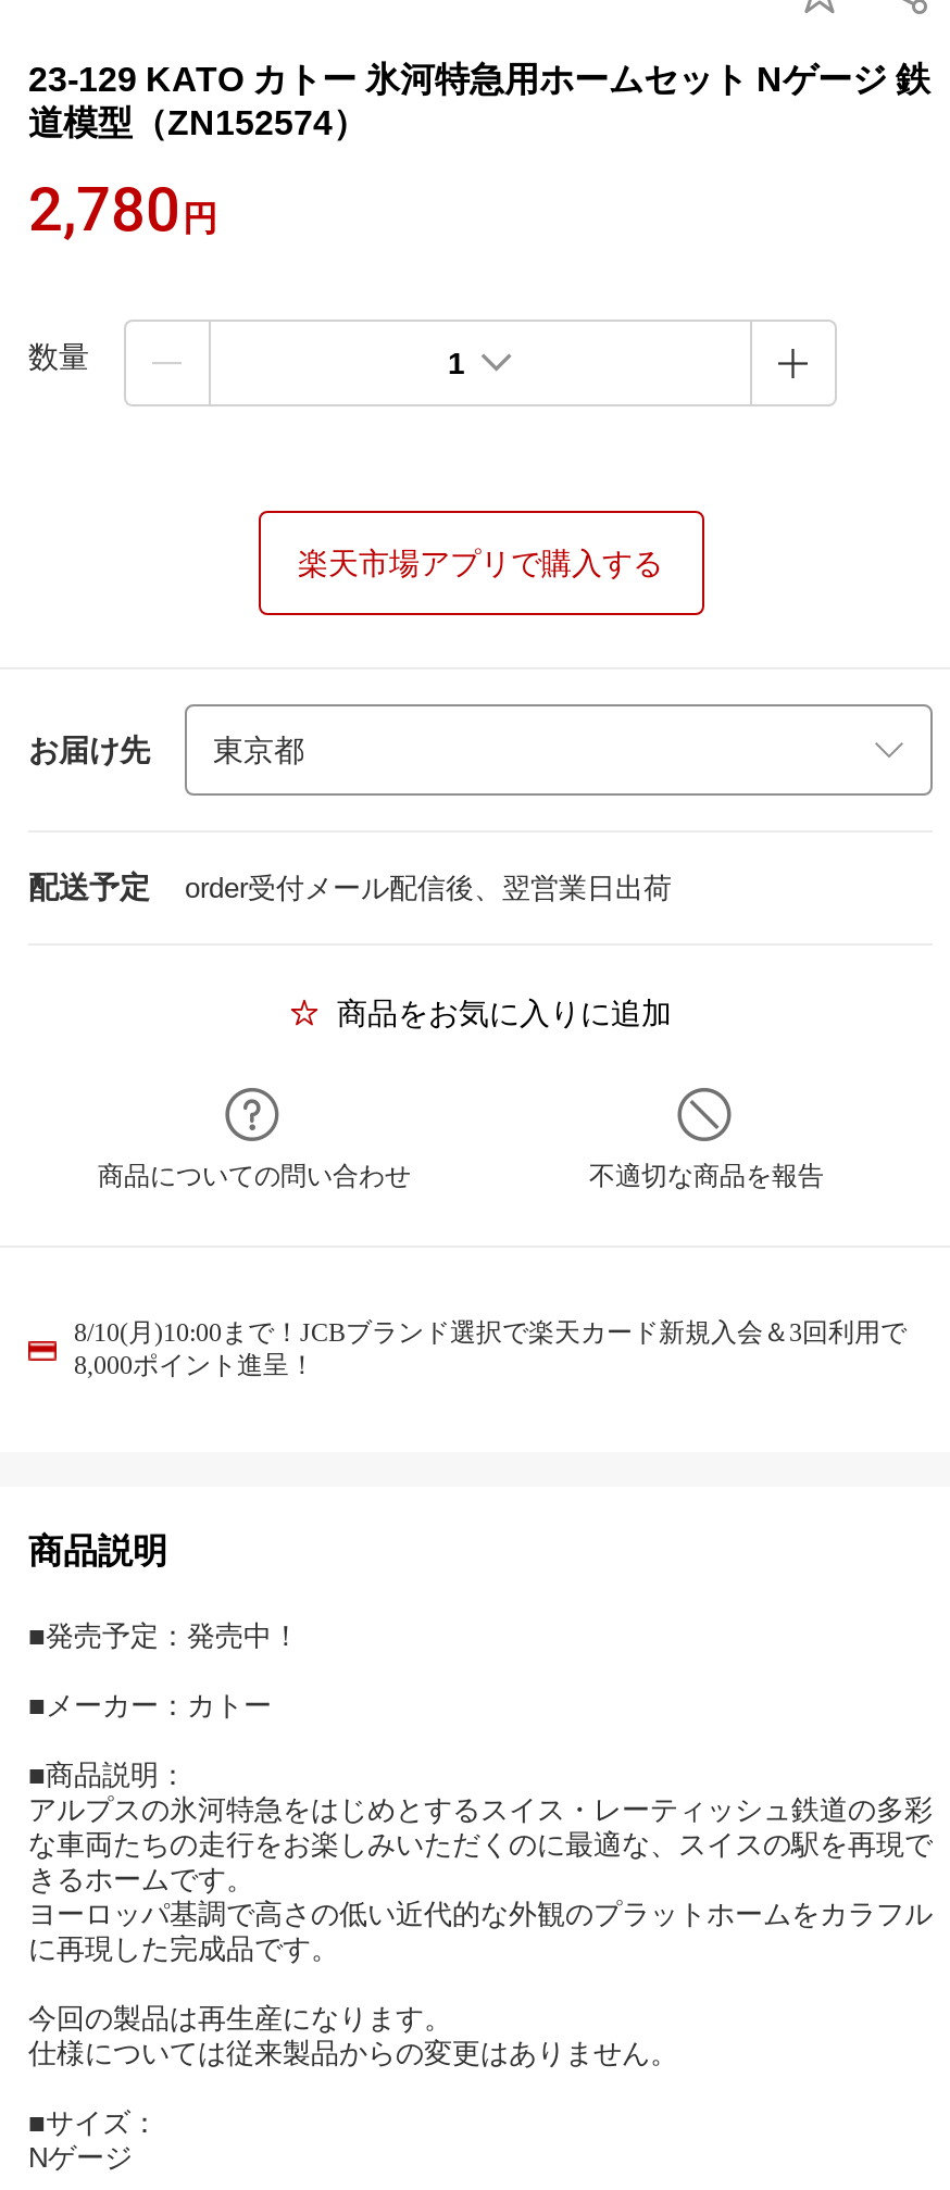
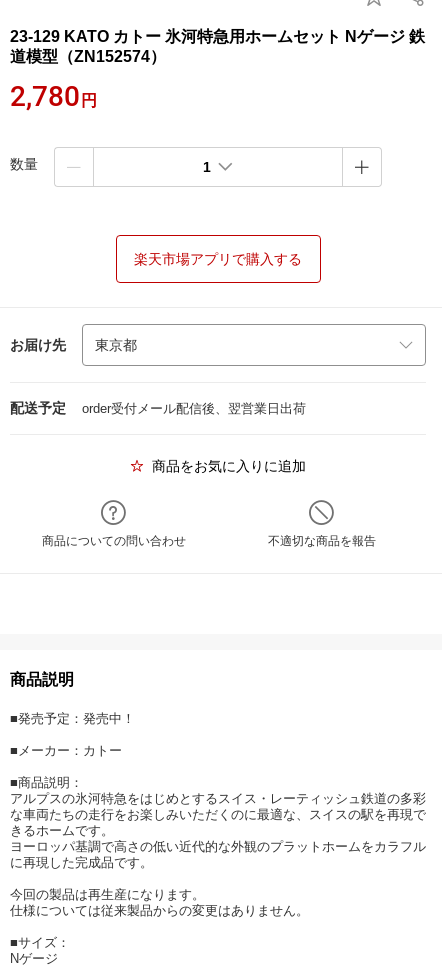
- 8/10(月)10:00まで！JCBブランド選択で楽天カード新規入会＆3回利用で
- 8,000ポイント進呈！
